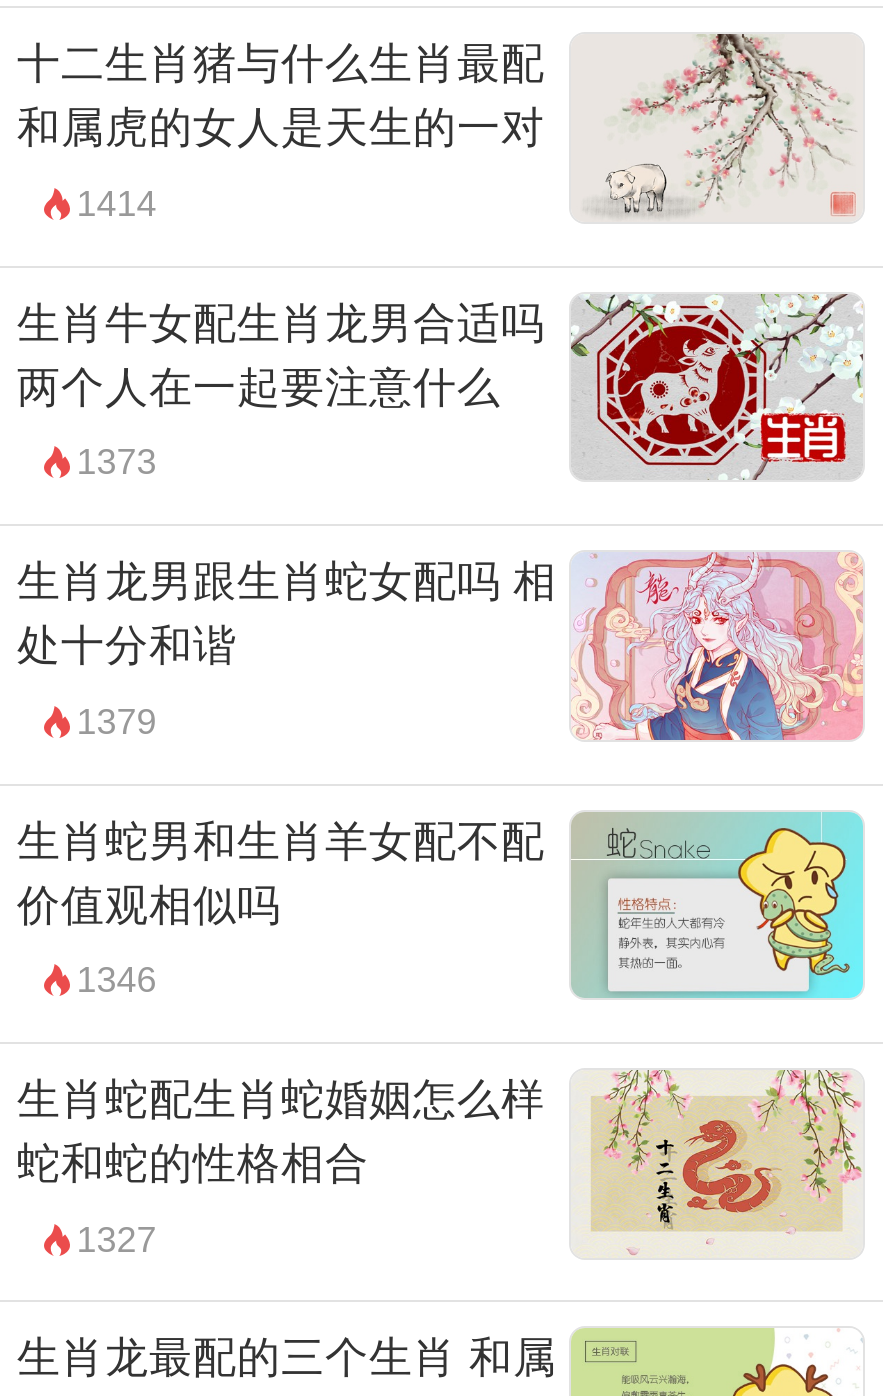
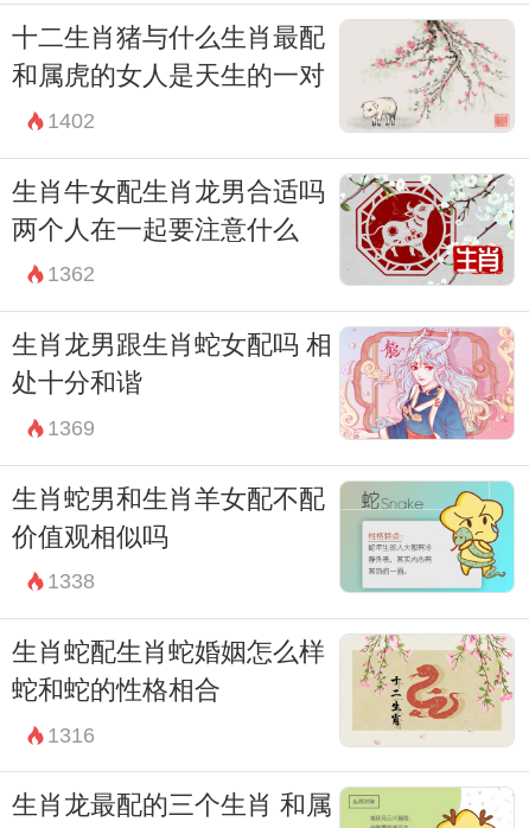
- 1414
+ 1402

- 1373
+ 1362

- 1379
+ 1369

- 1346
+ 1338

- 1327
+ 1316
